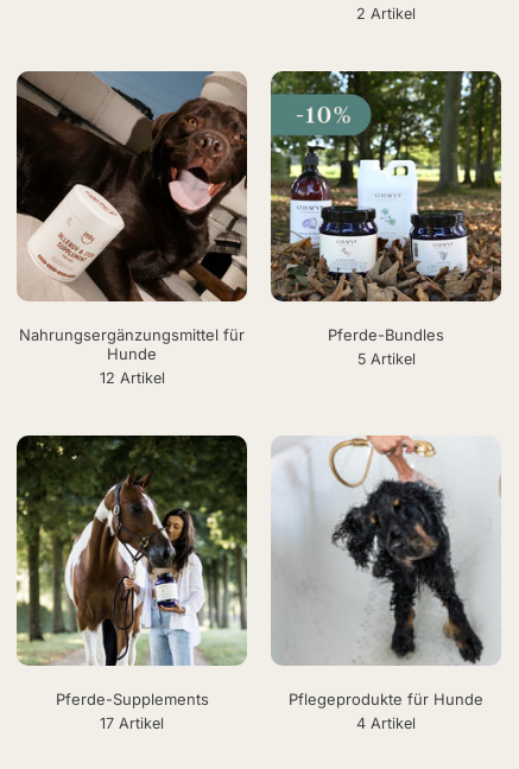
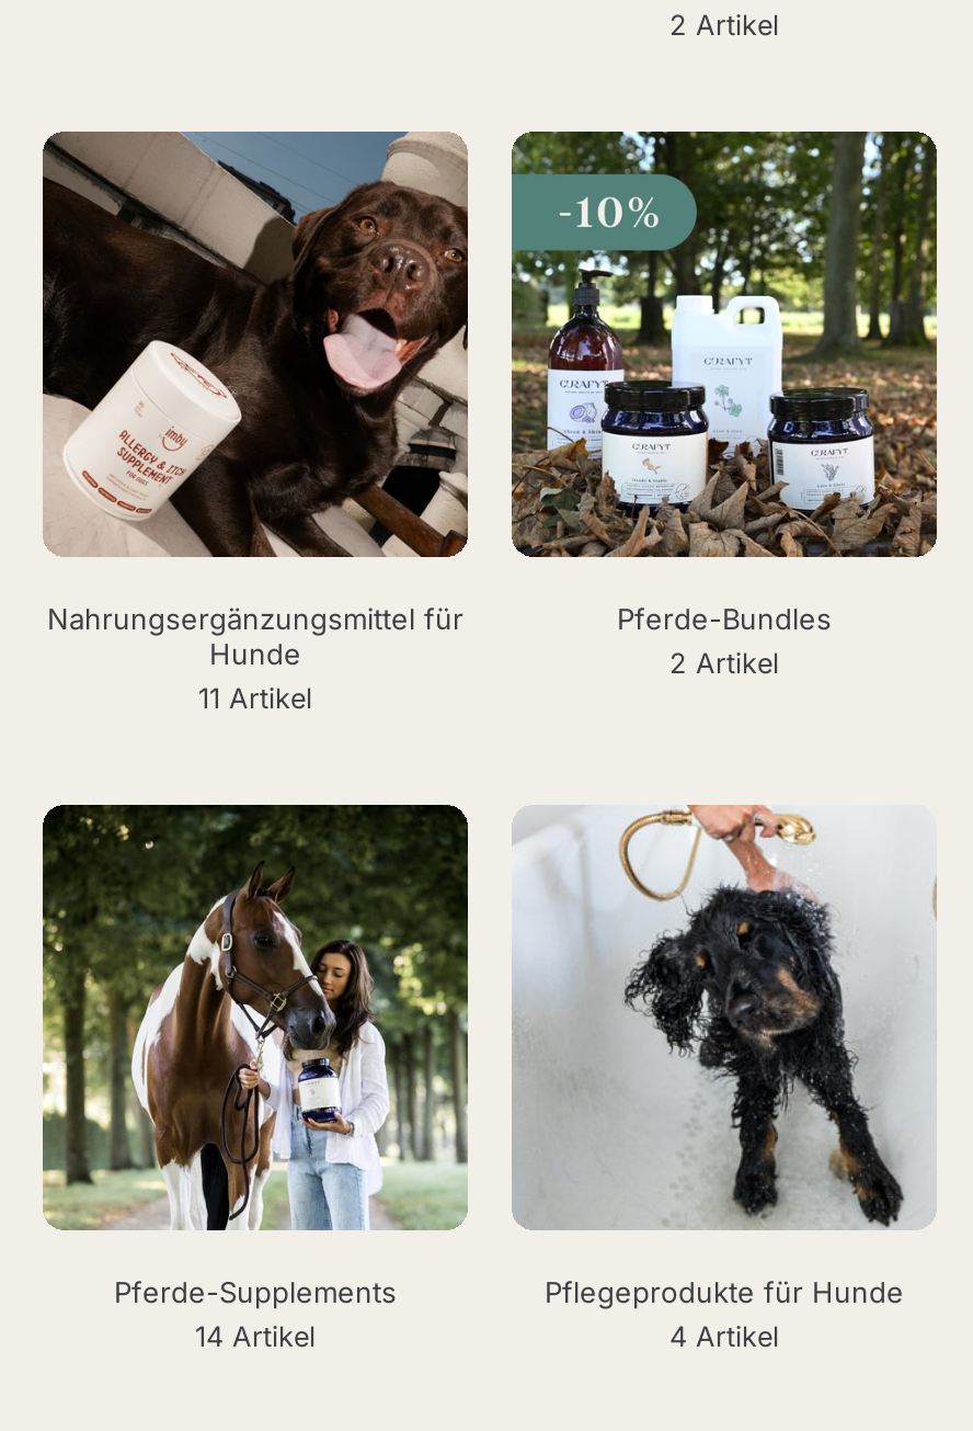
- 5 Artikel
+ 2 Artikel

- 12 Artikel
+ 11 Artikel

- 17 Artikel
+ 14 Artikel
